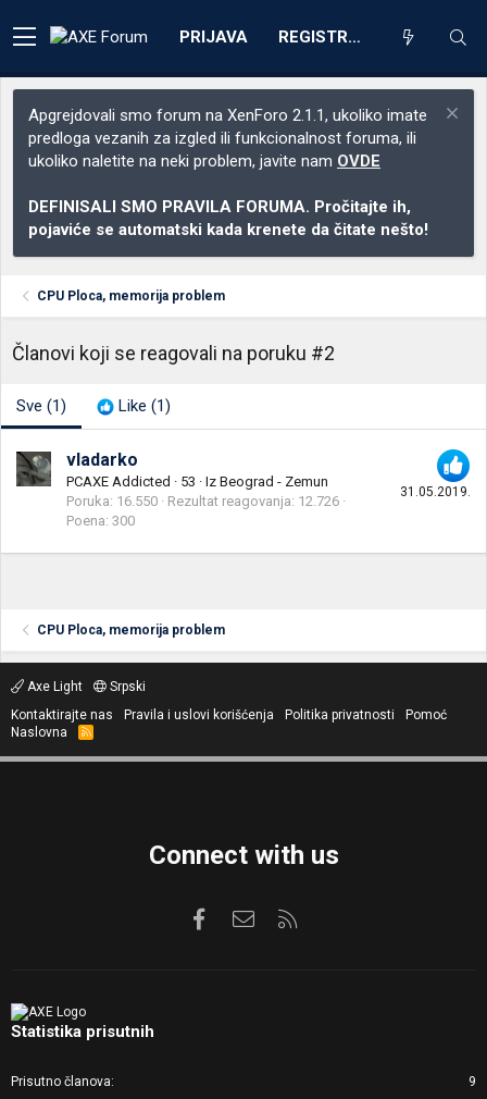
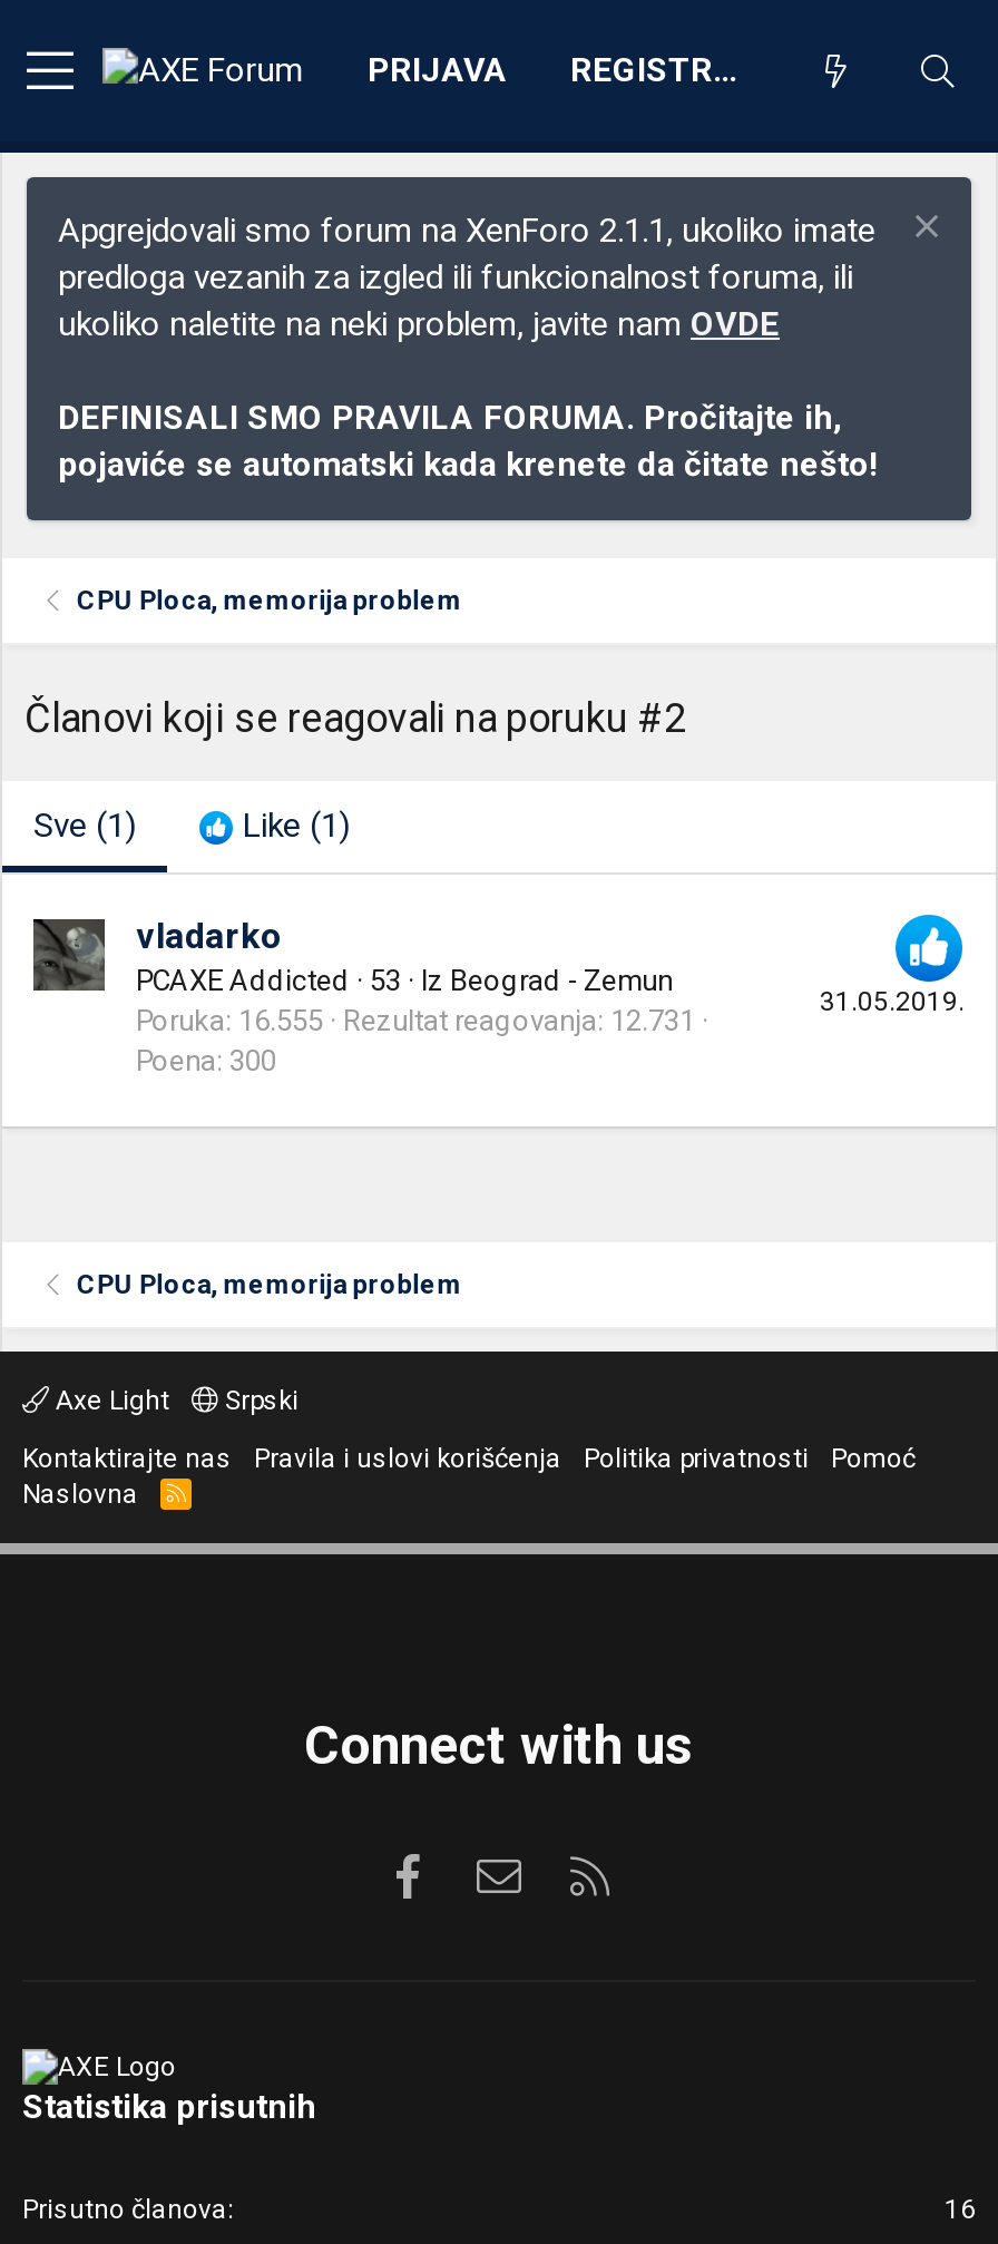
- Poruka 16.550 Rezultat reagovanja 12.726
+ Poruka 16.555 Rezultat reagovanja 12.731

- 9
+ 16
